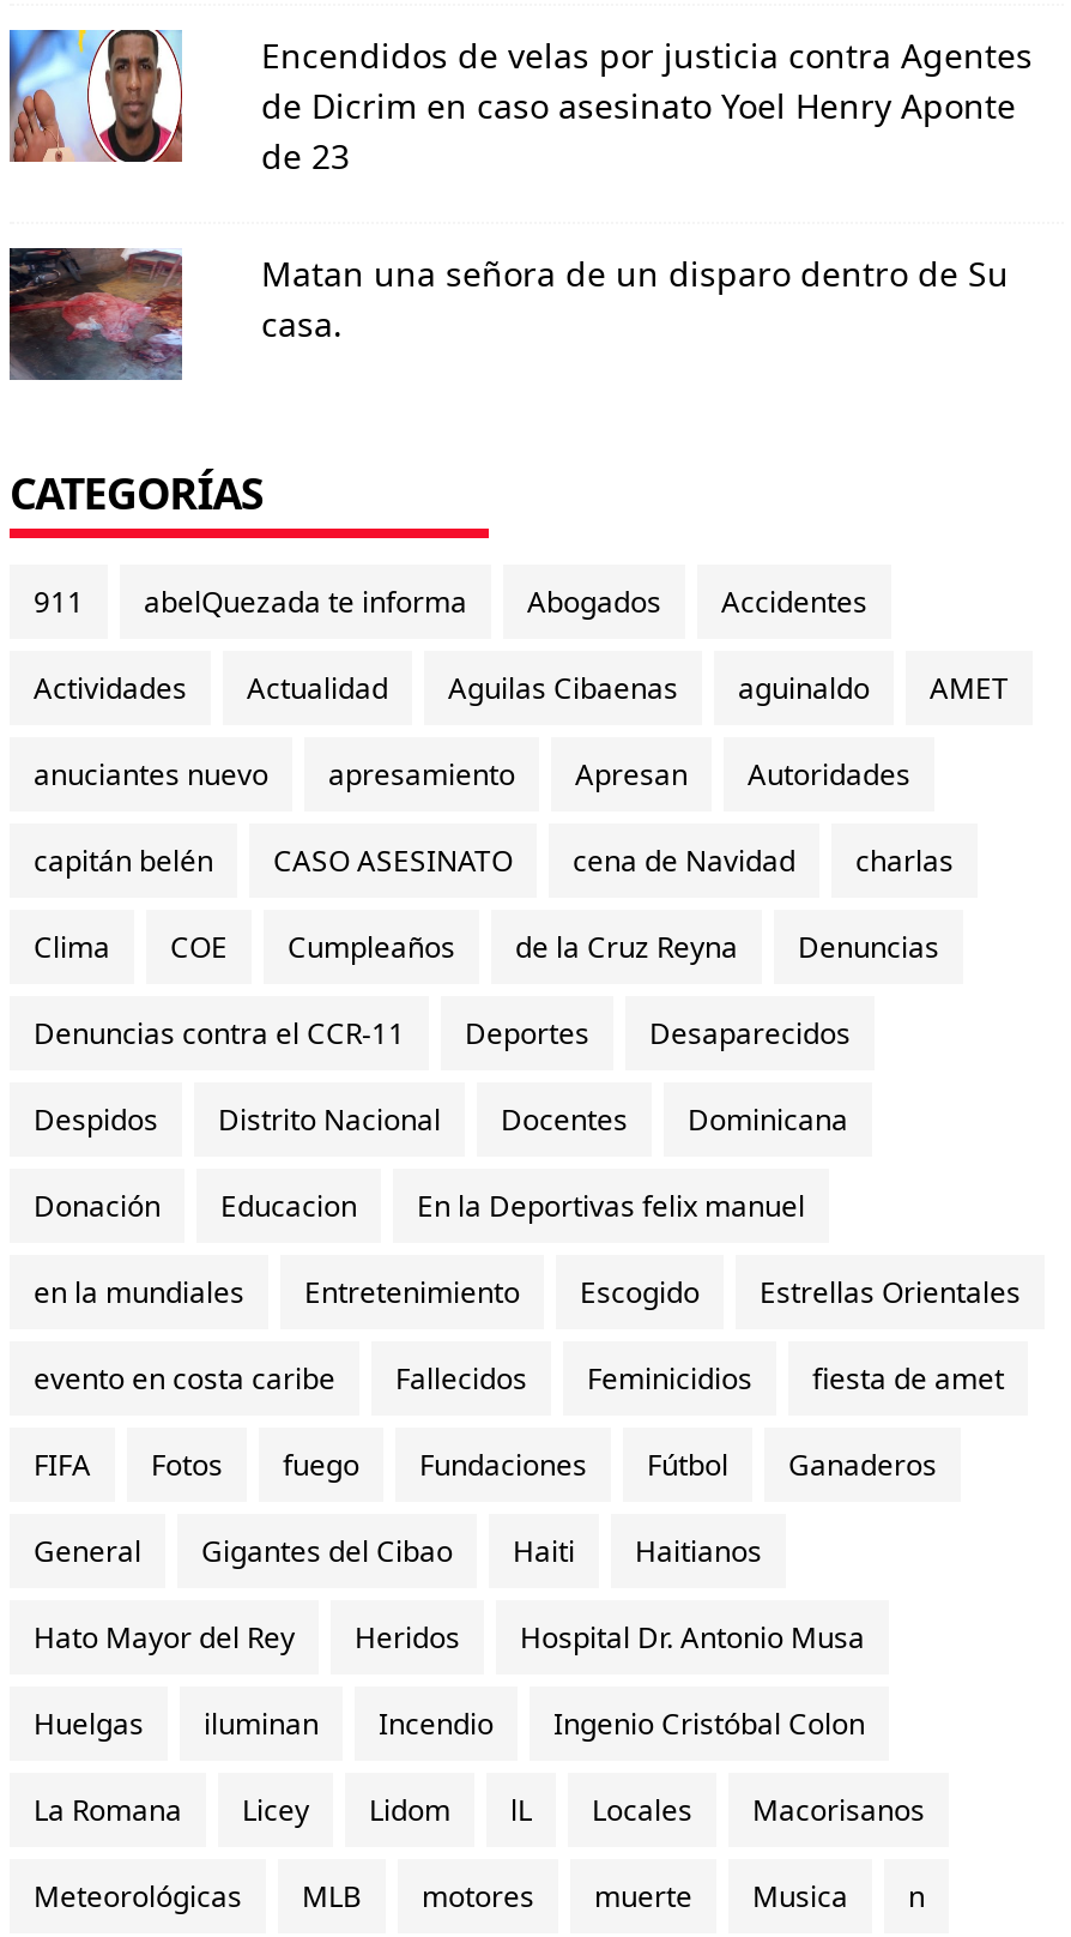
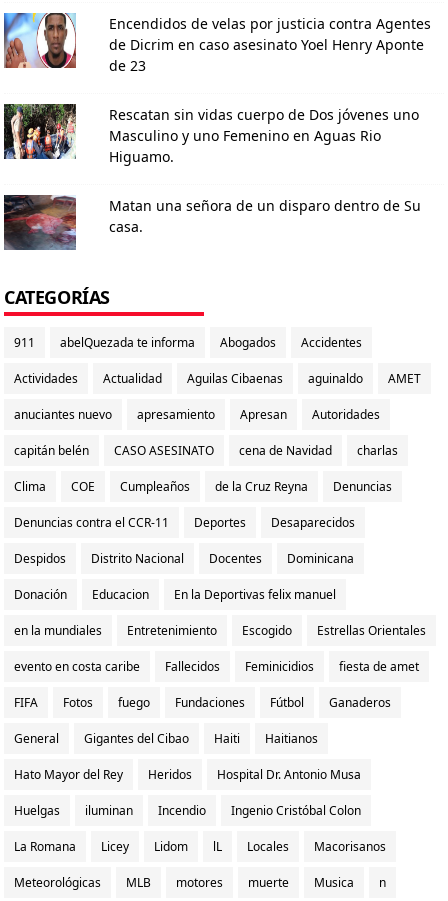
+ [image]
+ Rescatan sin vidas cuerpo de Dos jóvenes uno
+ Masculino y uno Femenino en Aguas Rio
+ Higuamo.
